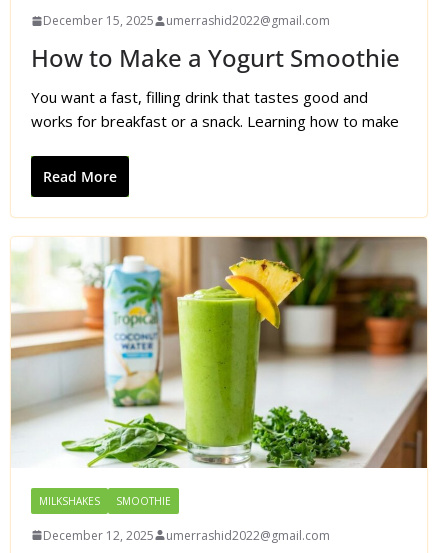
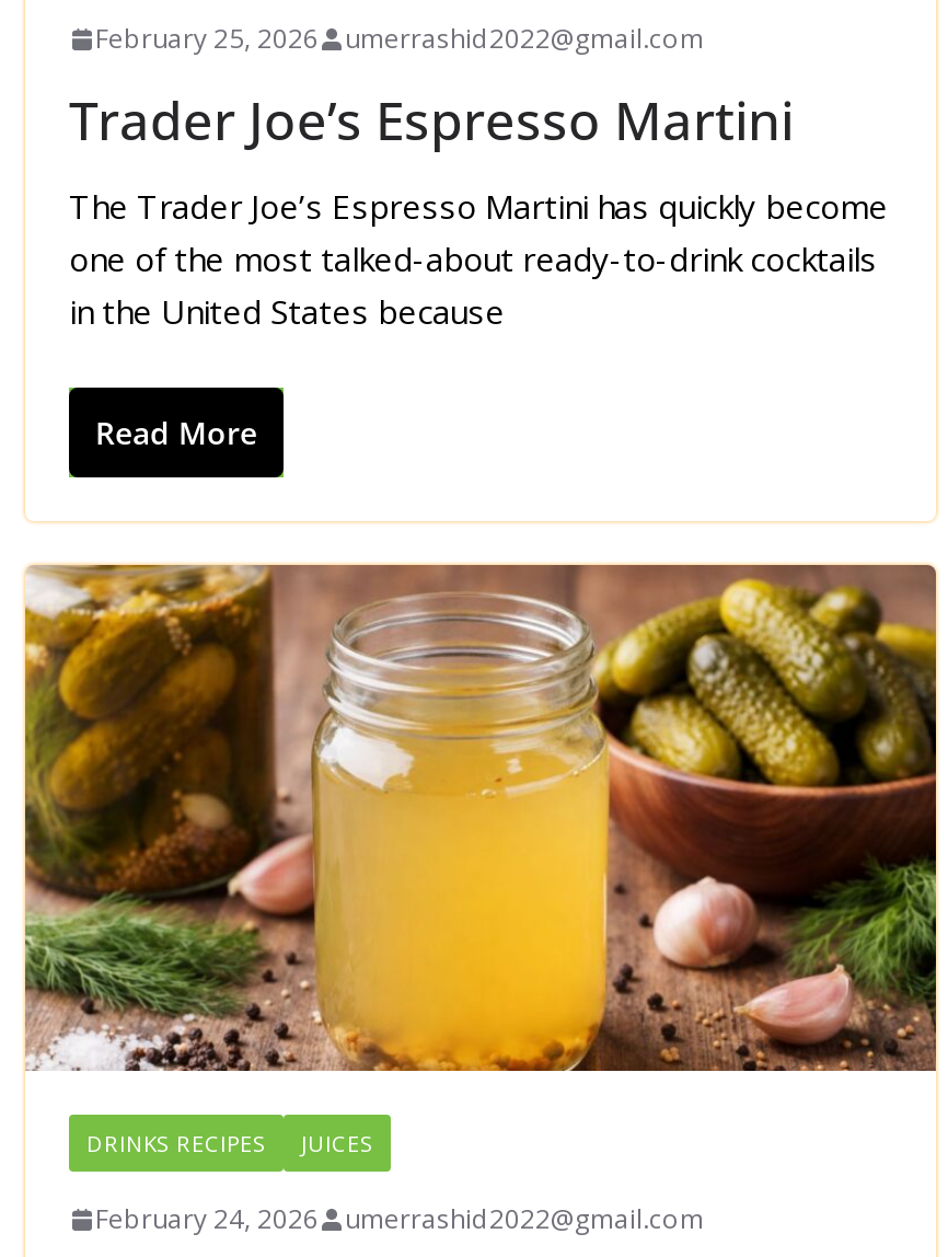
- December 15, 2025 umerrashid2022@gmail.com
+ February 25, 2026 umerrashid2022@gmail.com

- How to Make a Yogurt Smoothie
- You want a fast, filling drink that tastes good and
- works for breakfast or a snack. Learning how to make
+ Trader Joe’s Espresso Martini
+ The Trader Joe’s Espresso Martini has quickly become
+ one of the most talked-about ready-to-drink cocktails
+ in the United States because

- [image]
- MILKSHAKES
- SMOOTHIE
+ [image]
+ DRINKS RECIPES
+ JUICES

- December 12, 2025 umerrashid2022@gmail.com
+ February 24, 2026 umerrashid2022@gmail.com
